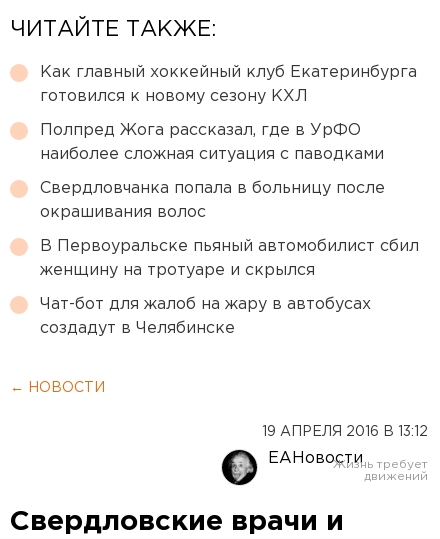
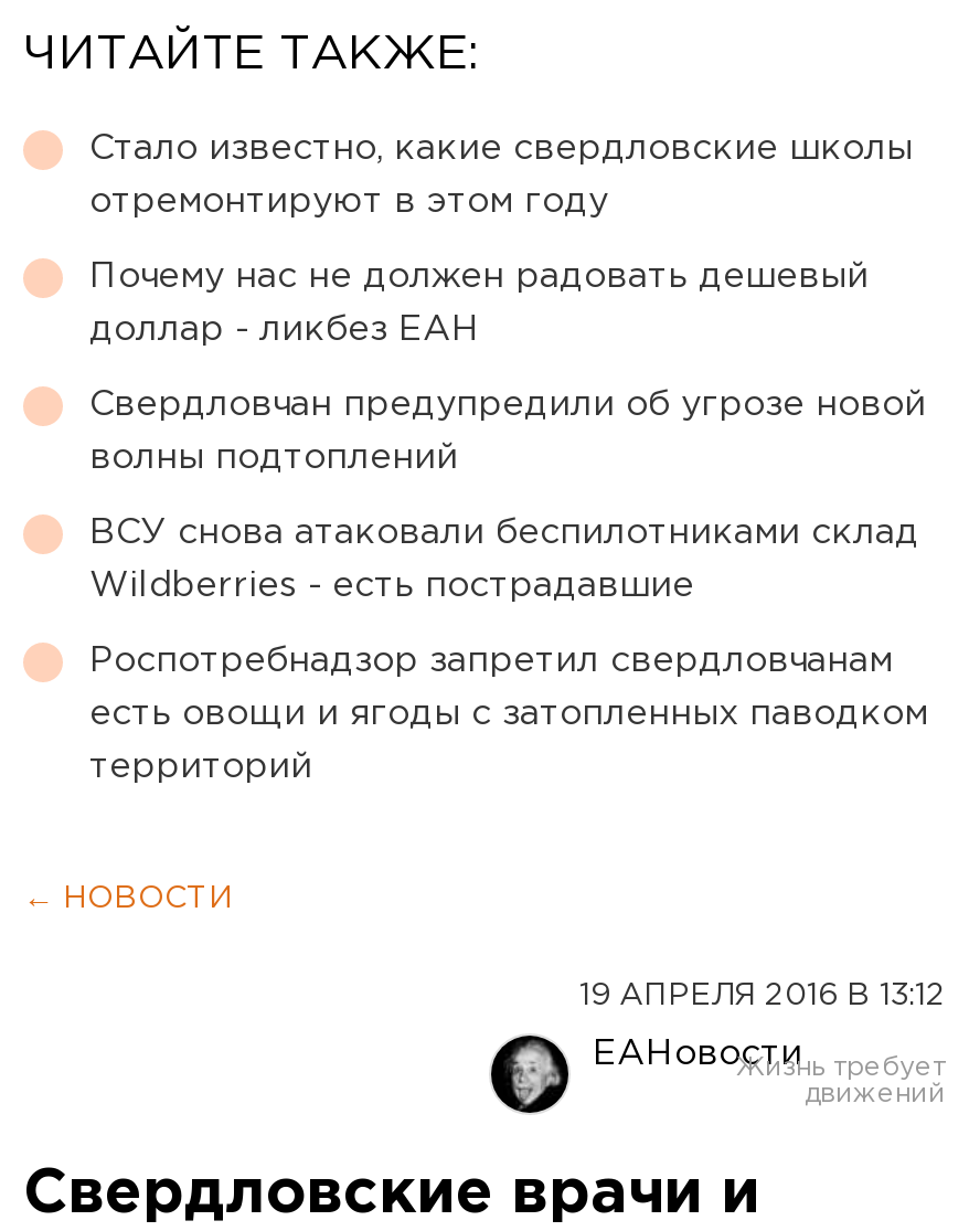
- Как главный хоккейный клуб Екатеринбурга
- готовился к новому сезону КХЛ
- Полпред Жога рассказал, где в УрФО
- наиболее сложная ситуация с паводками
- Свердловчанка попала в больницу после
- окрашивания волос
- В Первоуральске пьяный автомобилист сбил
- женщину на тротуаре и скрылся
- Чат-бот для жалоб на жару в автобусах
- создадут в Челябинске
+ Стало известно, какие свердловские школы
+ отремонтируют в этом году
+ Почему нас не должен радовать дешевый
+ доллар - ликбез ЕАН
+ Свердловчан предупредили об угрозе новой
+ волны подтоплений
+ ВСУ снова атаковали беспилотниками склад
+ Wildberries - есть пострадавшие
+ Роспотребнадзор запретил свердловчанам
+ есть овощи и ягоды с затопленных паводком
+ территорий
